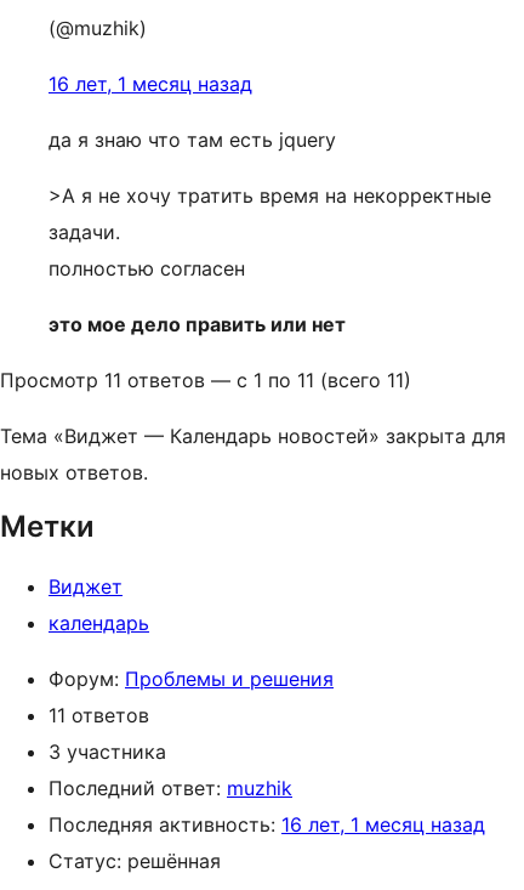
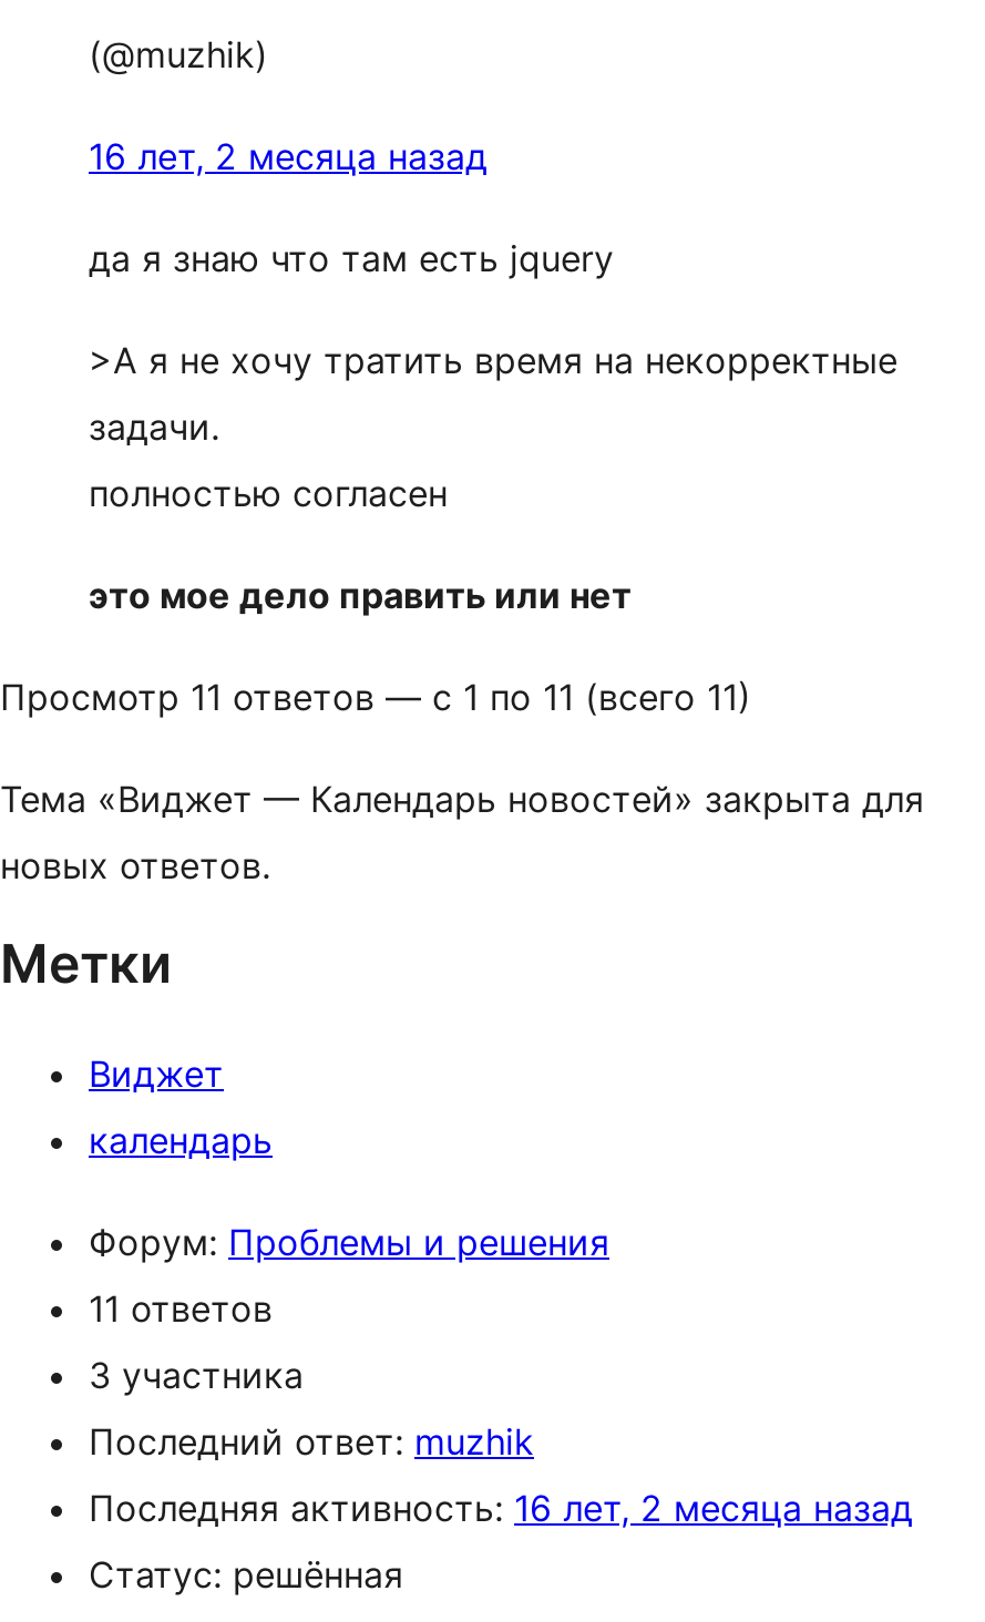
- 16 лет, 1 месяц назад
+ 16 лет, 2 месяца назад

- Последняя активность: 16 лет, 1 месяц назад
+ Последняя активность: 16 лет, 2 месяца назад
